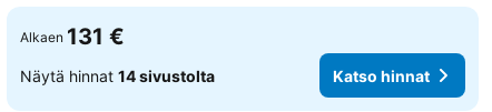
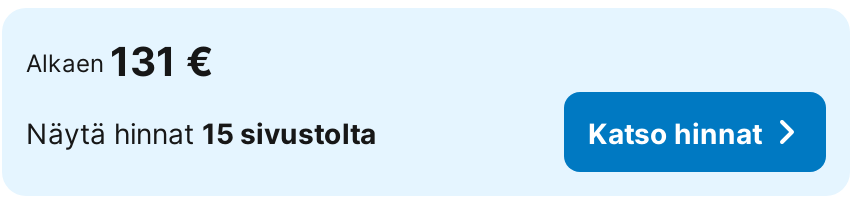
- Näytä hinnat 14 sivustolta
+ Näytä hinnat 15 sivustolta
